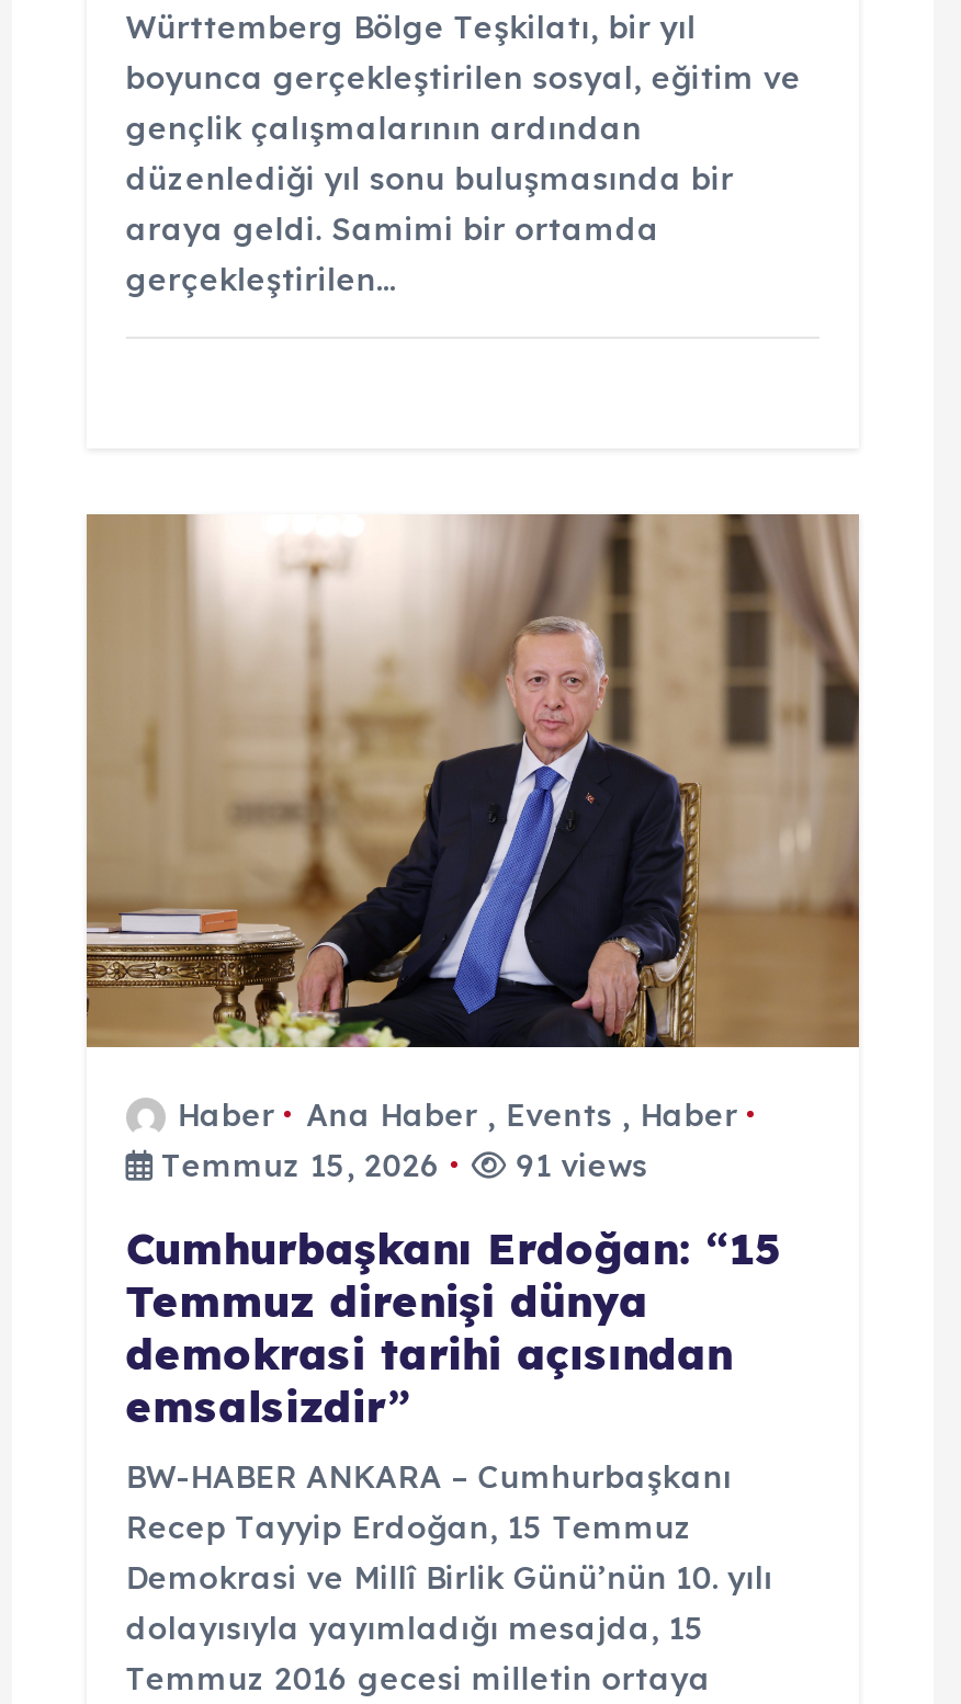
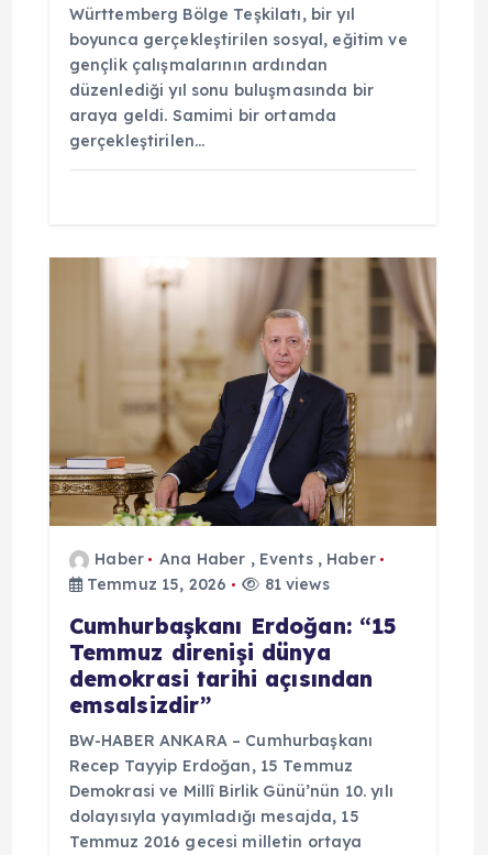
- Temmuz 15, 2026 91 views
+ Temmuz 15, 2026 81 views
